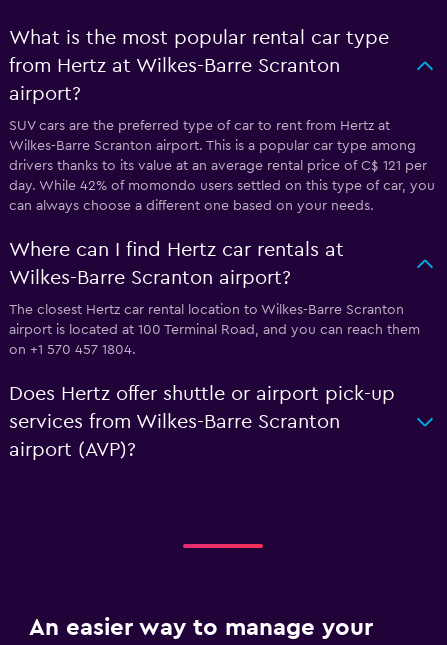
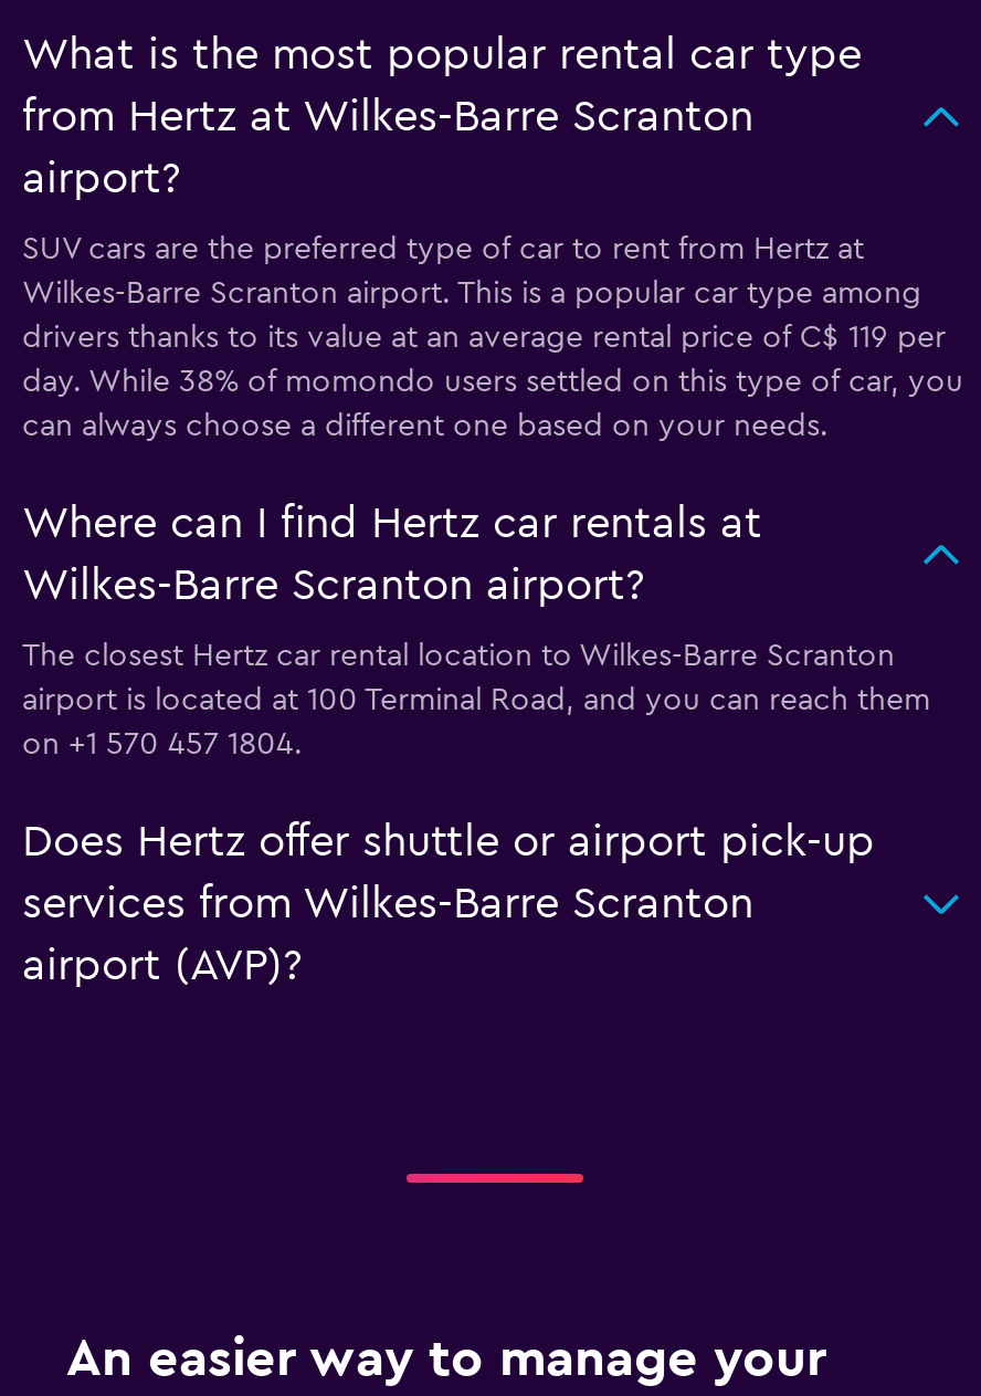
- drivers thanks to its value at an average rental price of C$ 121 per
+ drivers thanks to its value at an average rental price of C$ 119 per

- day. While 42% of momondo users settled on this type of car, you
+ day. While 38% of momondo users settled on this type of car, you
